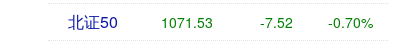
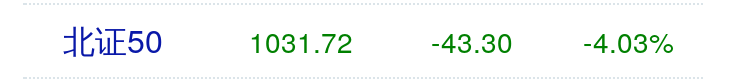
- 1071.53
+ 1031.72

- -7.52
+ -43.30

- -0.70%
+ -4.03%
